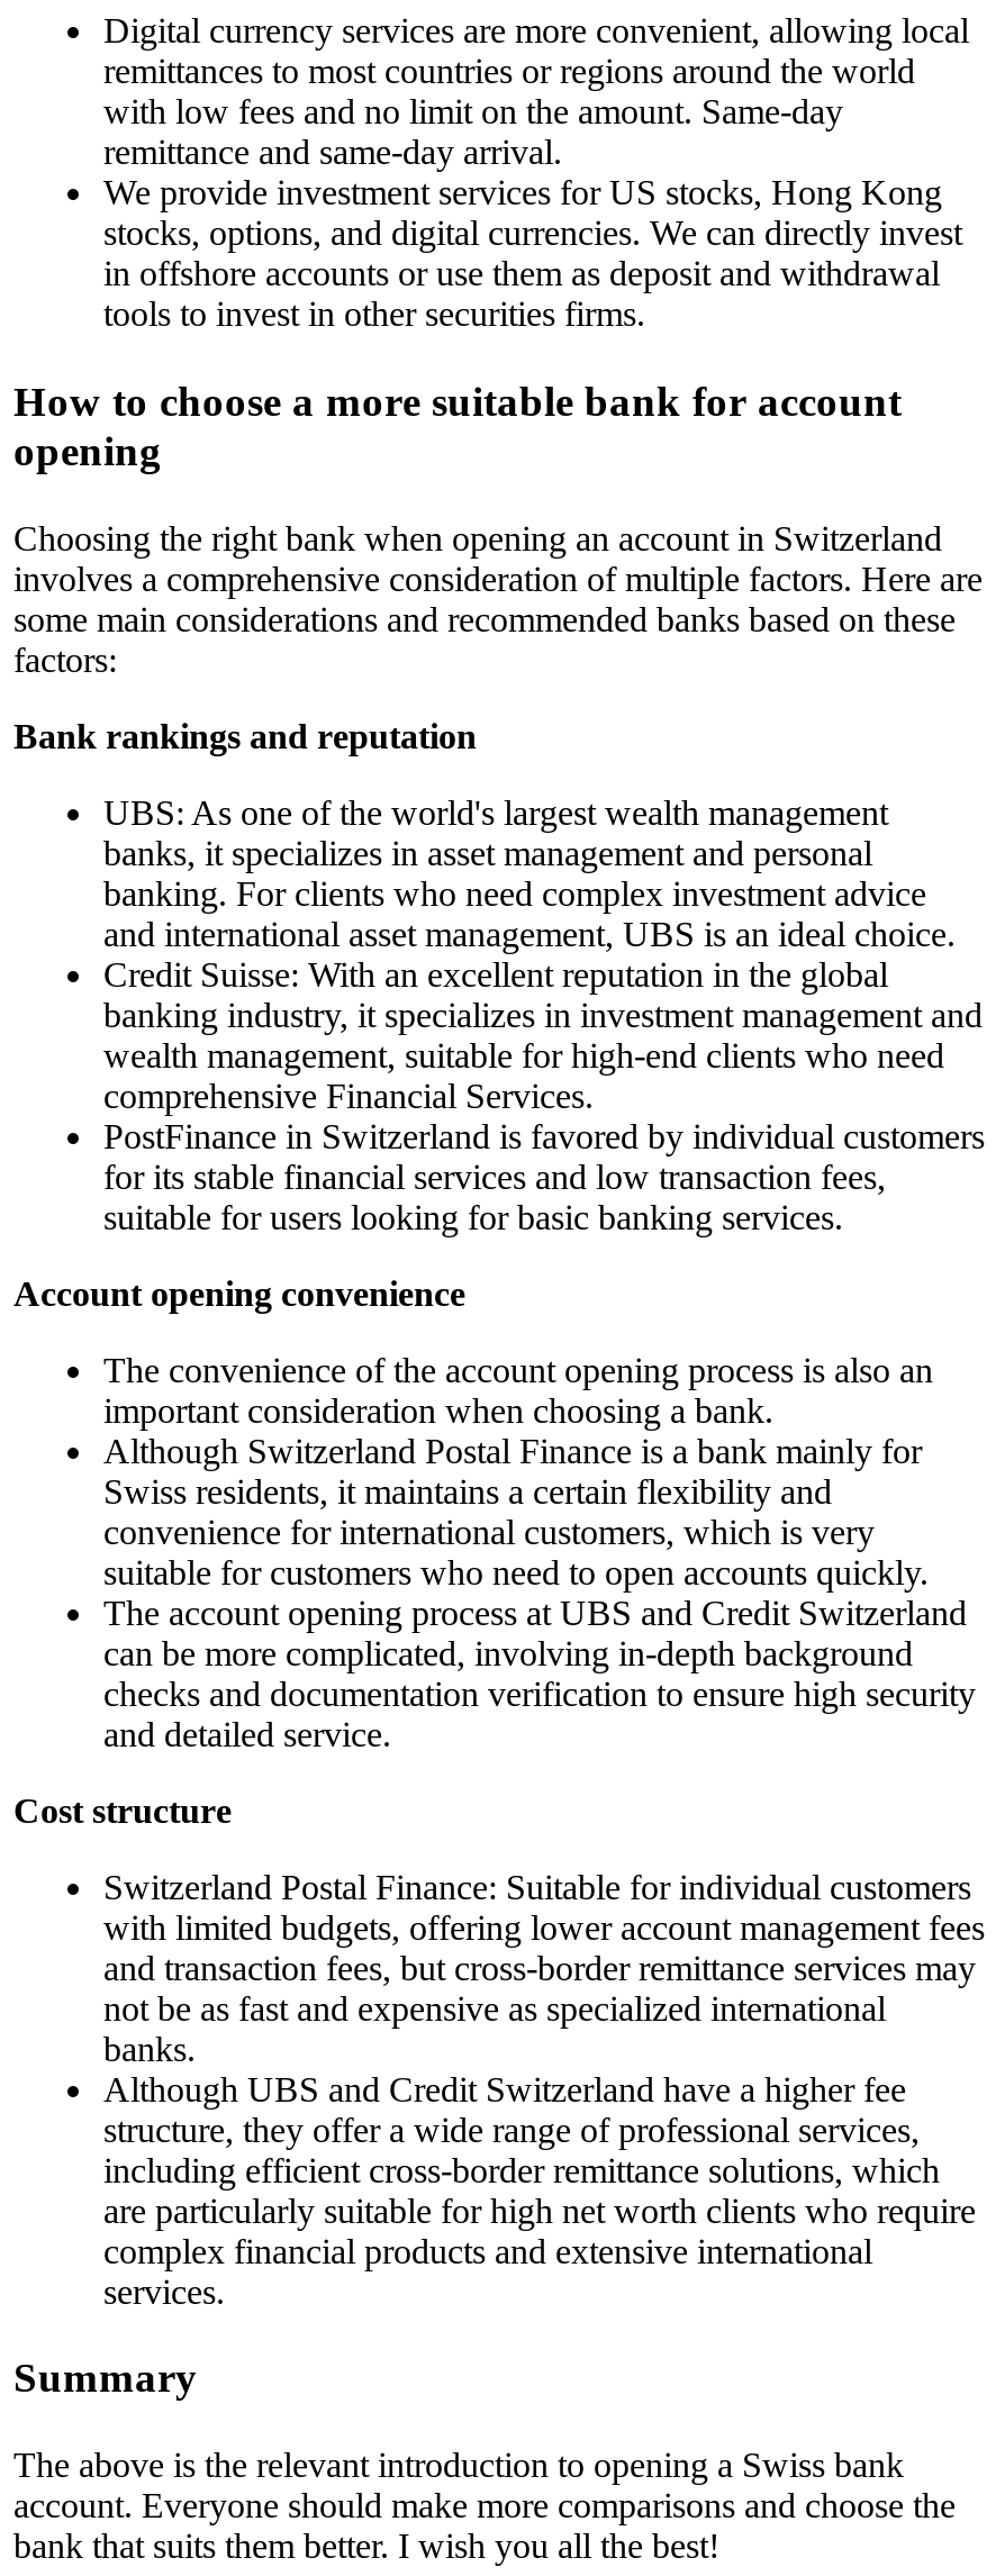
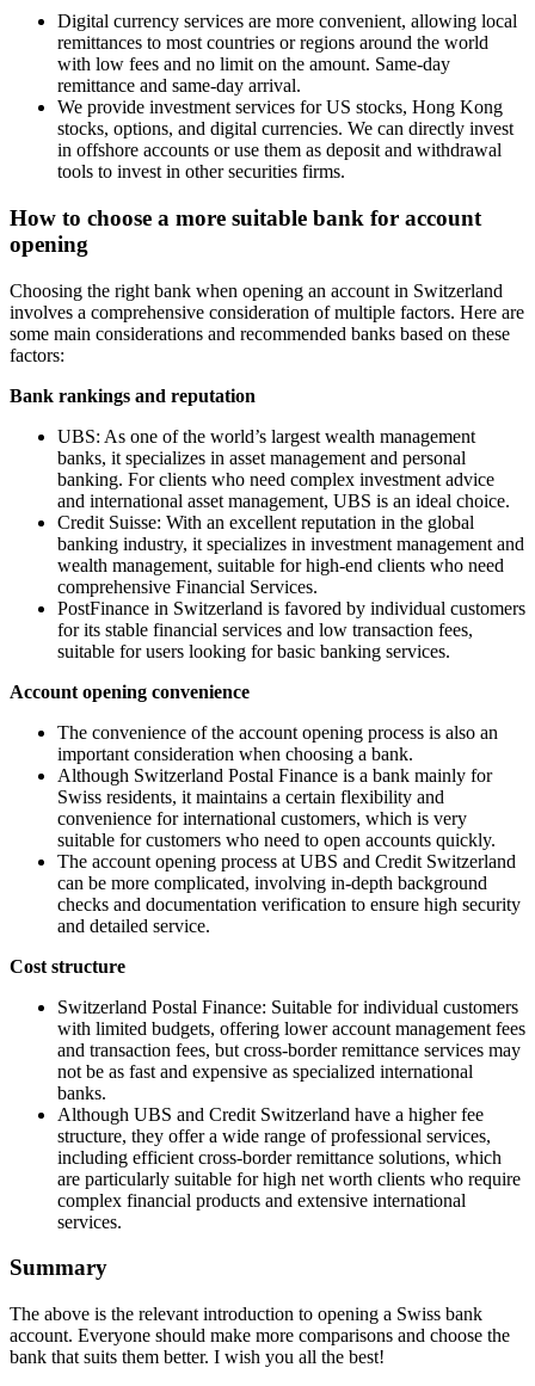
- UBS: As one of the world's largest wealth management
+ UBS: As one of the world’s largest wealth management
